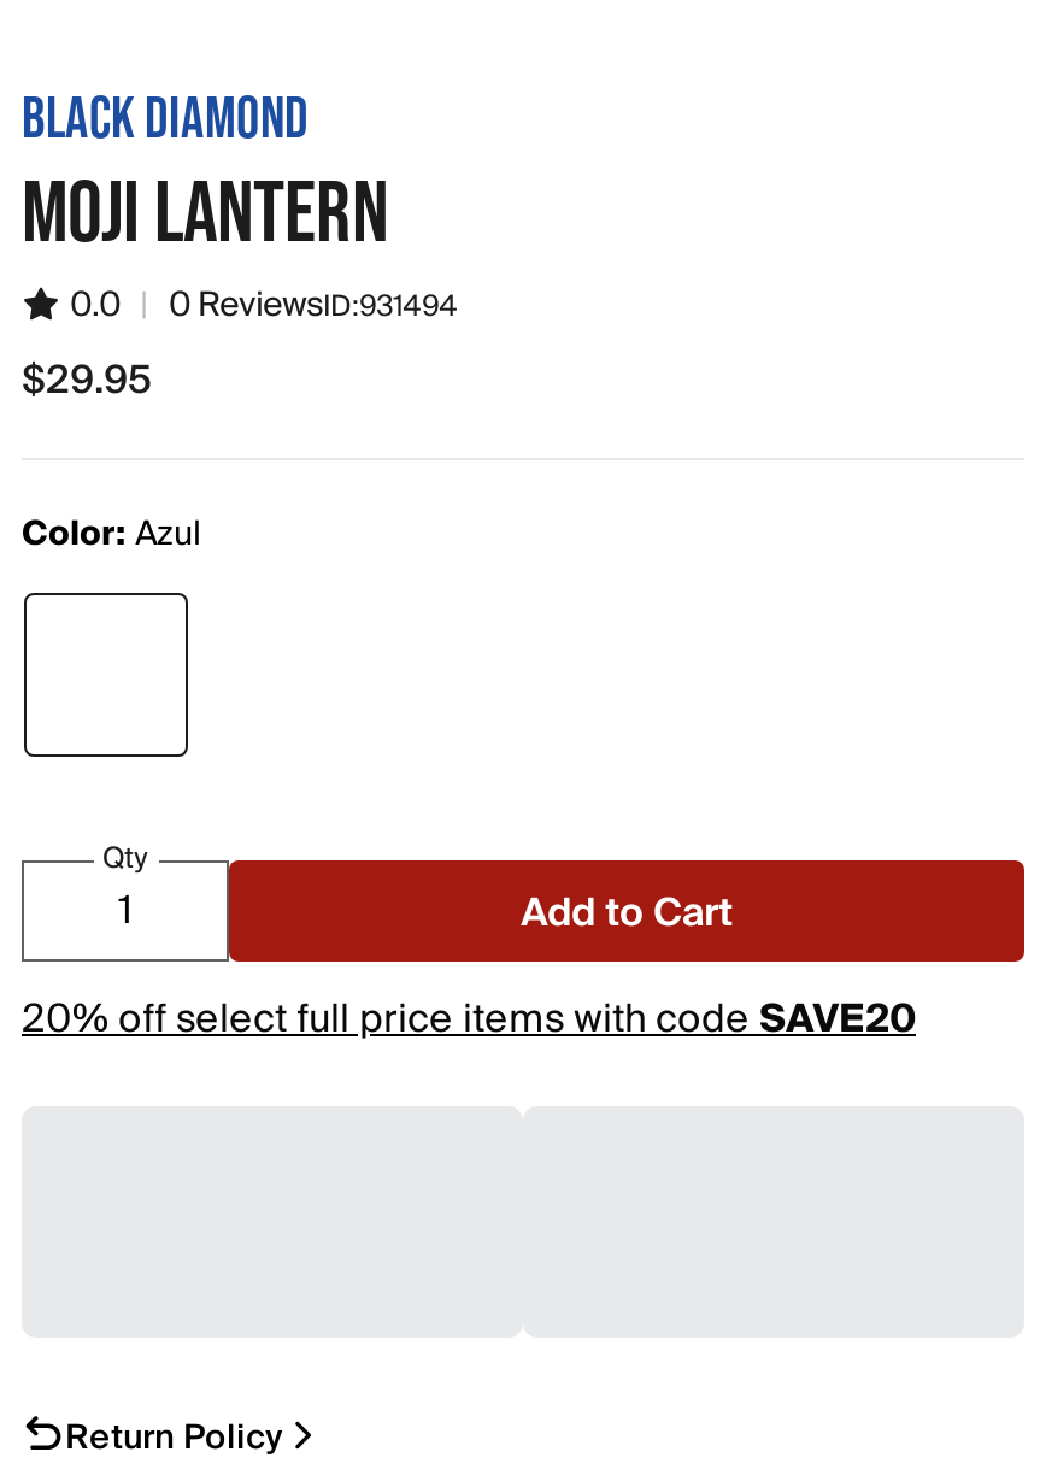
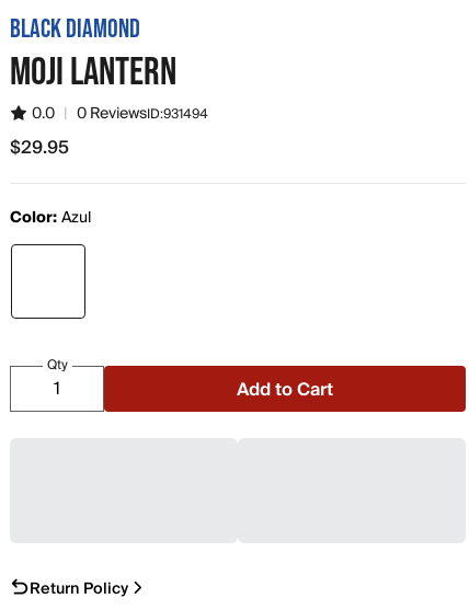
- 20% off select full price items with codeSAVE20
